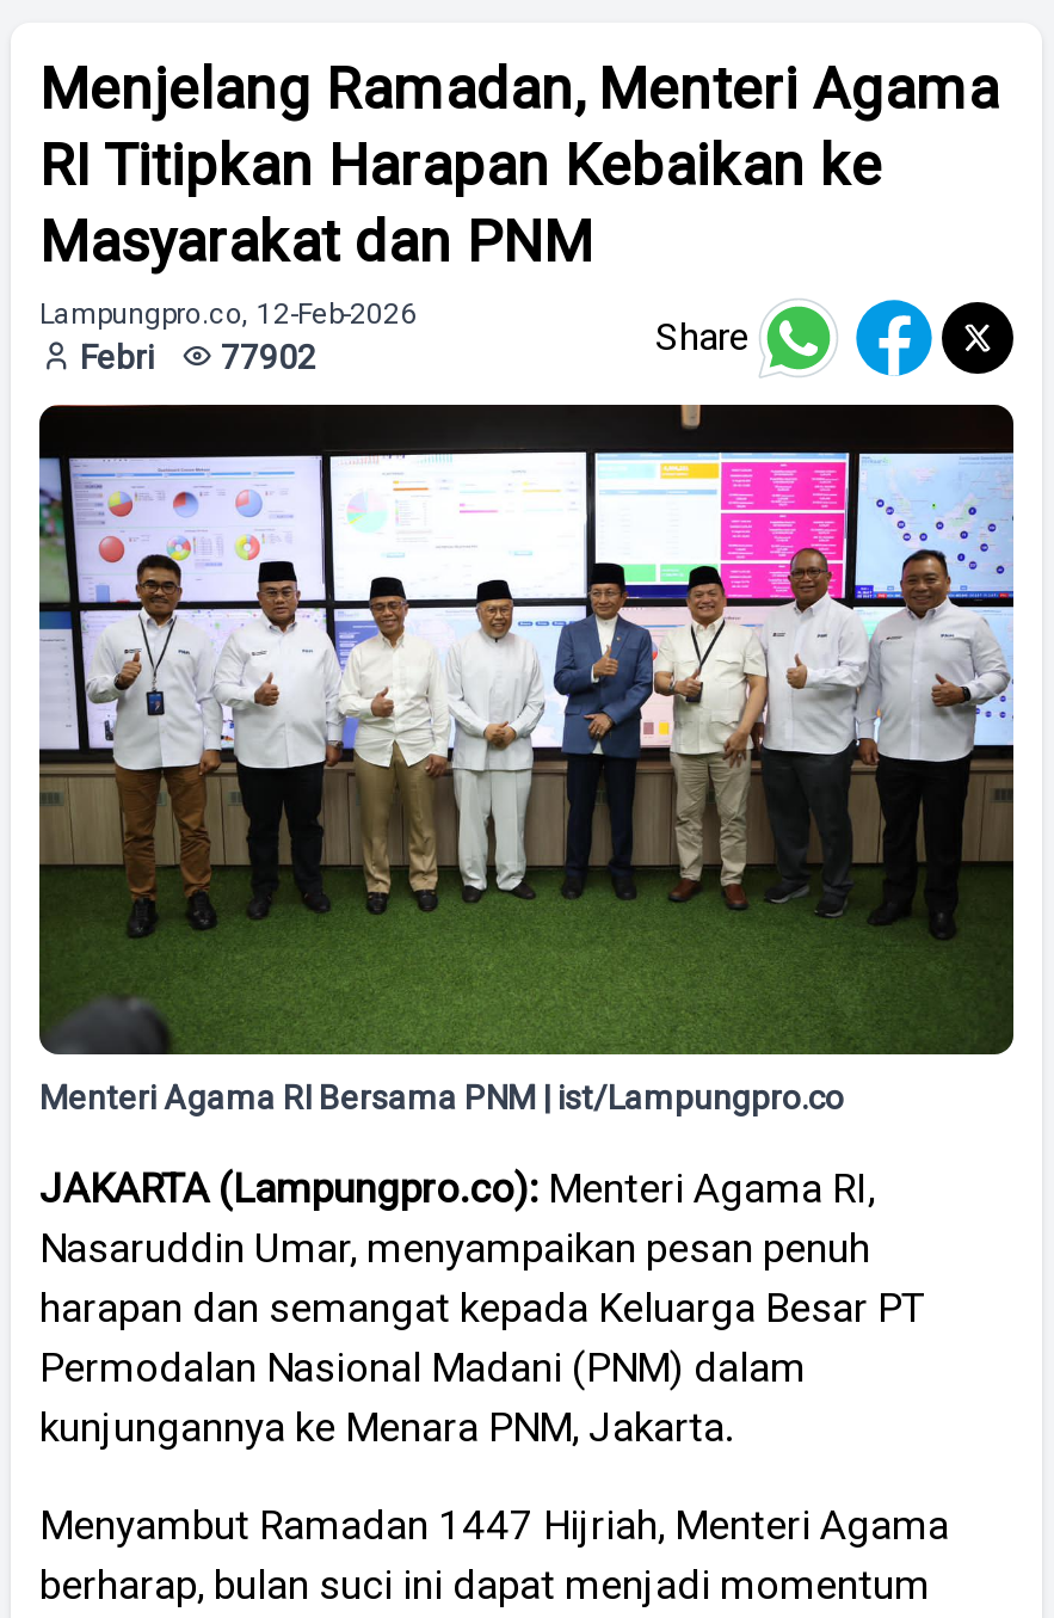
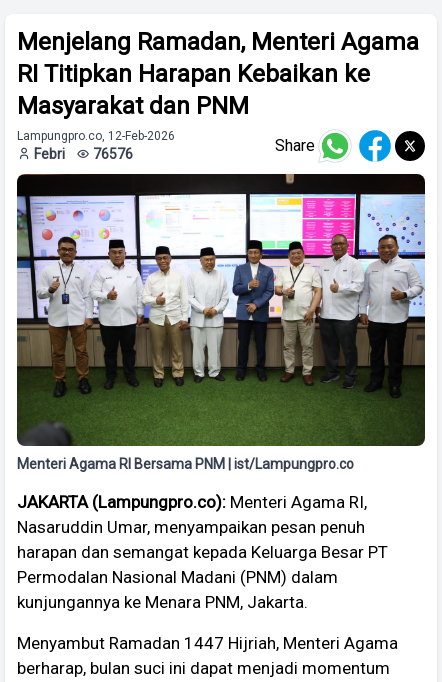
- Febri 77902
+ Febri 76576
